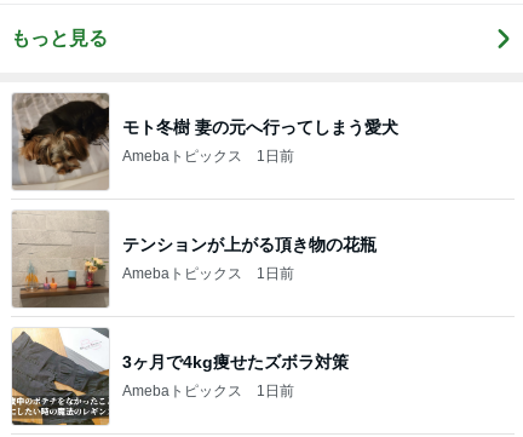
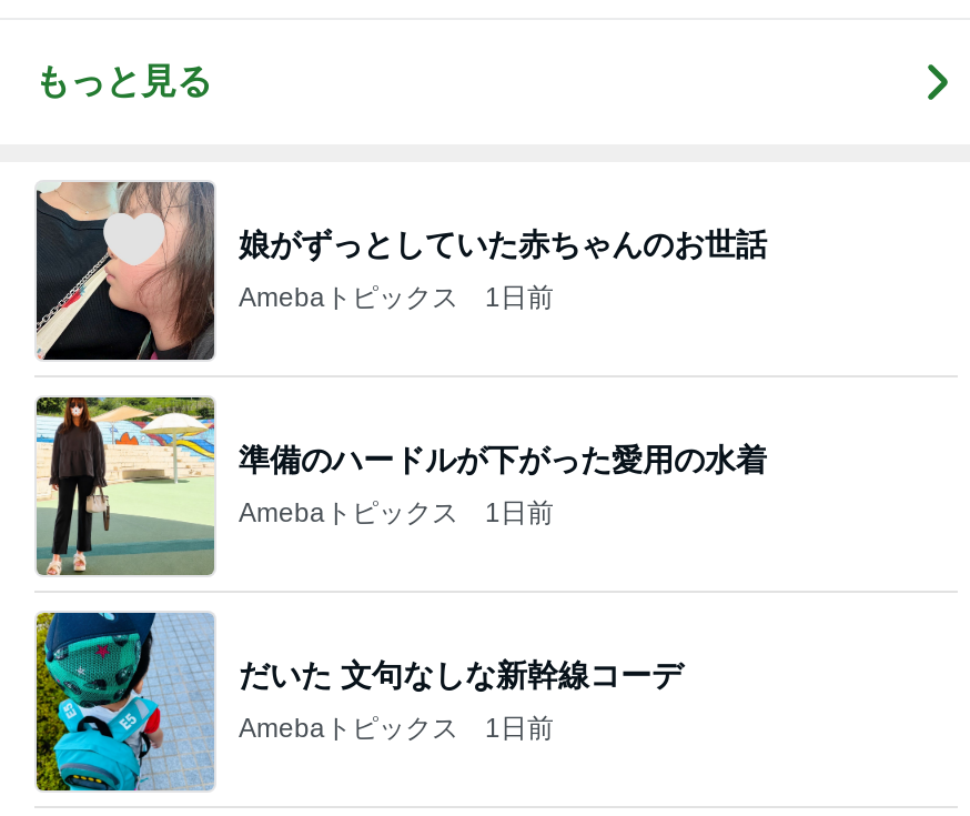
- [image]
- モト冬樹 妻の元へ行ってしまう愛犬
+ [image]
+ 娘がずっとしていた赤ちゃんのお世話

- [image]
- テンションが上がる頂き物の花瓶
+ [image]
+ 準備のハードルが下がった愛用の水着

- [image]
- 3ヶ月で4kg痩せたズボラ対策
+ [image]
+ だいた 文句なしな新幹線コーデ
